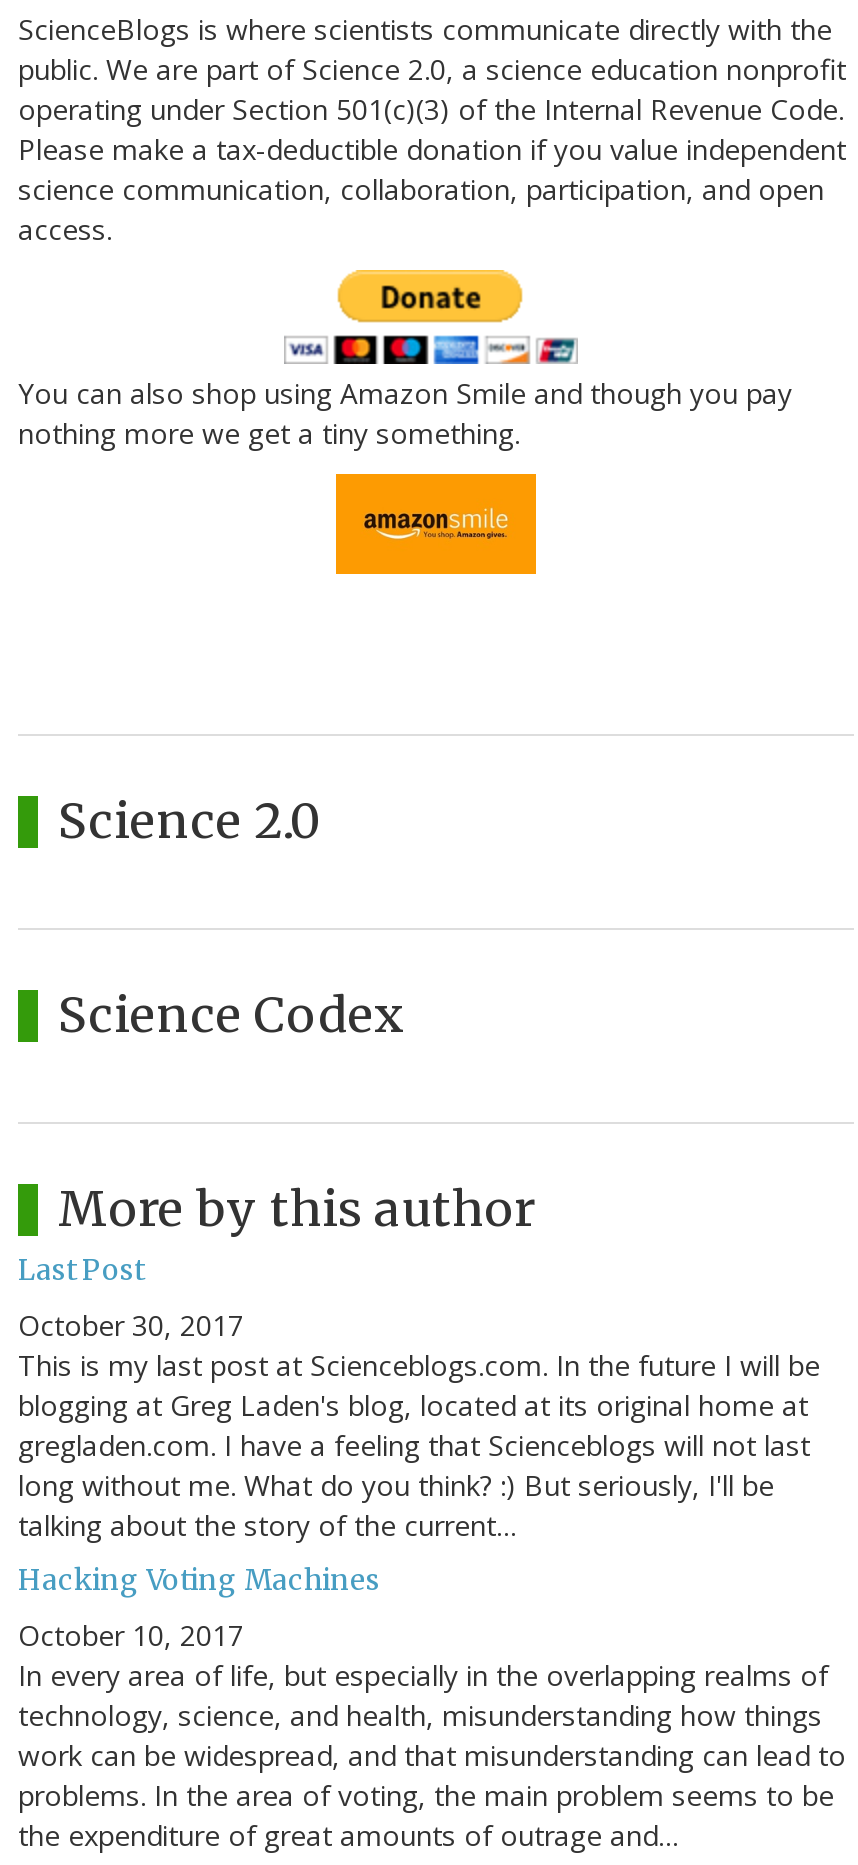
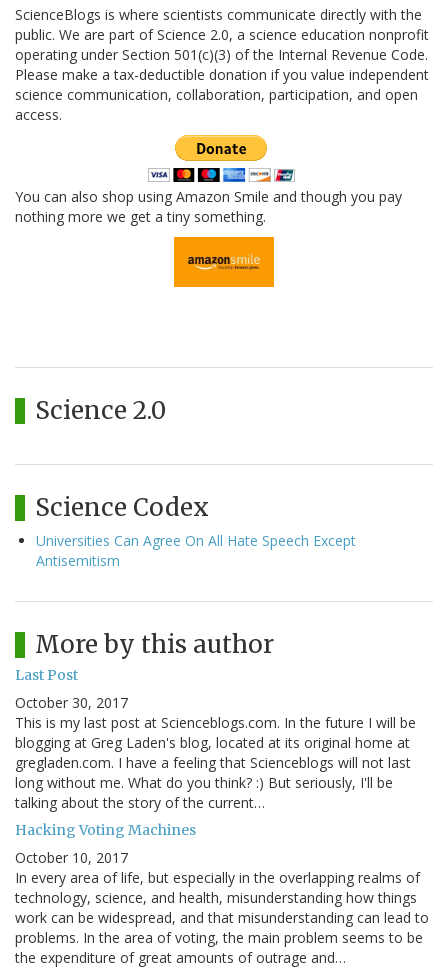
+ Universities Can Agree On All Hate Speech Except
+ Antisemitism
